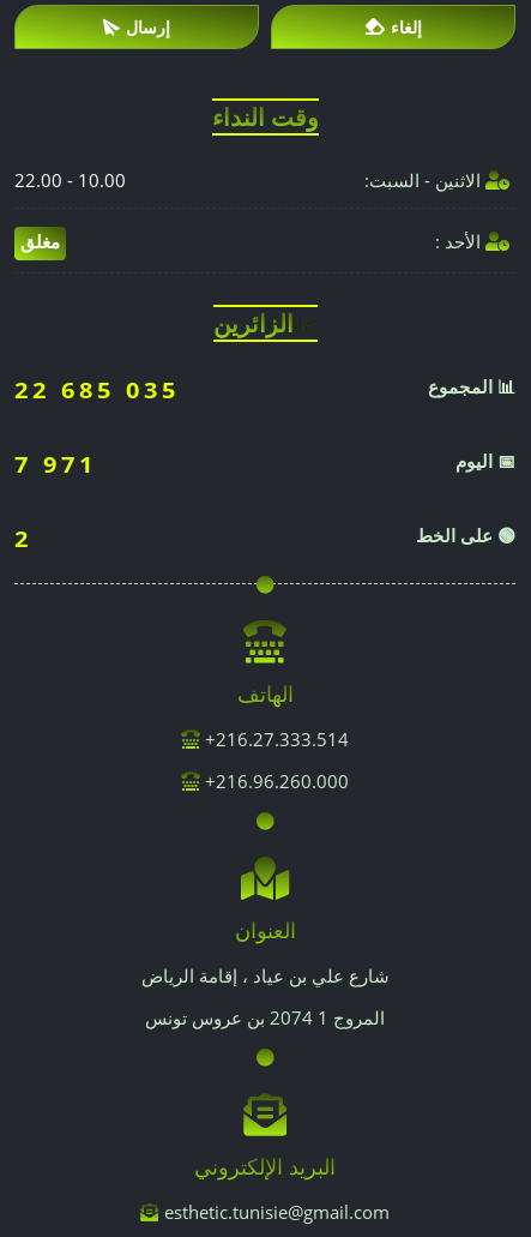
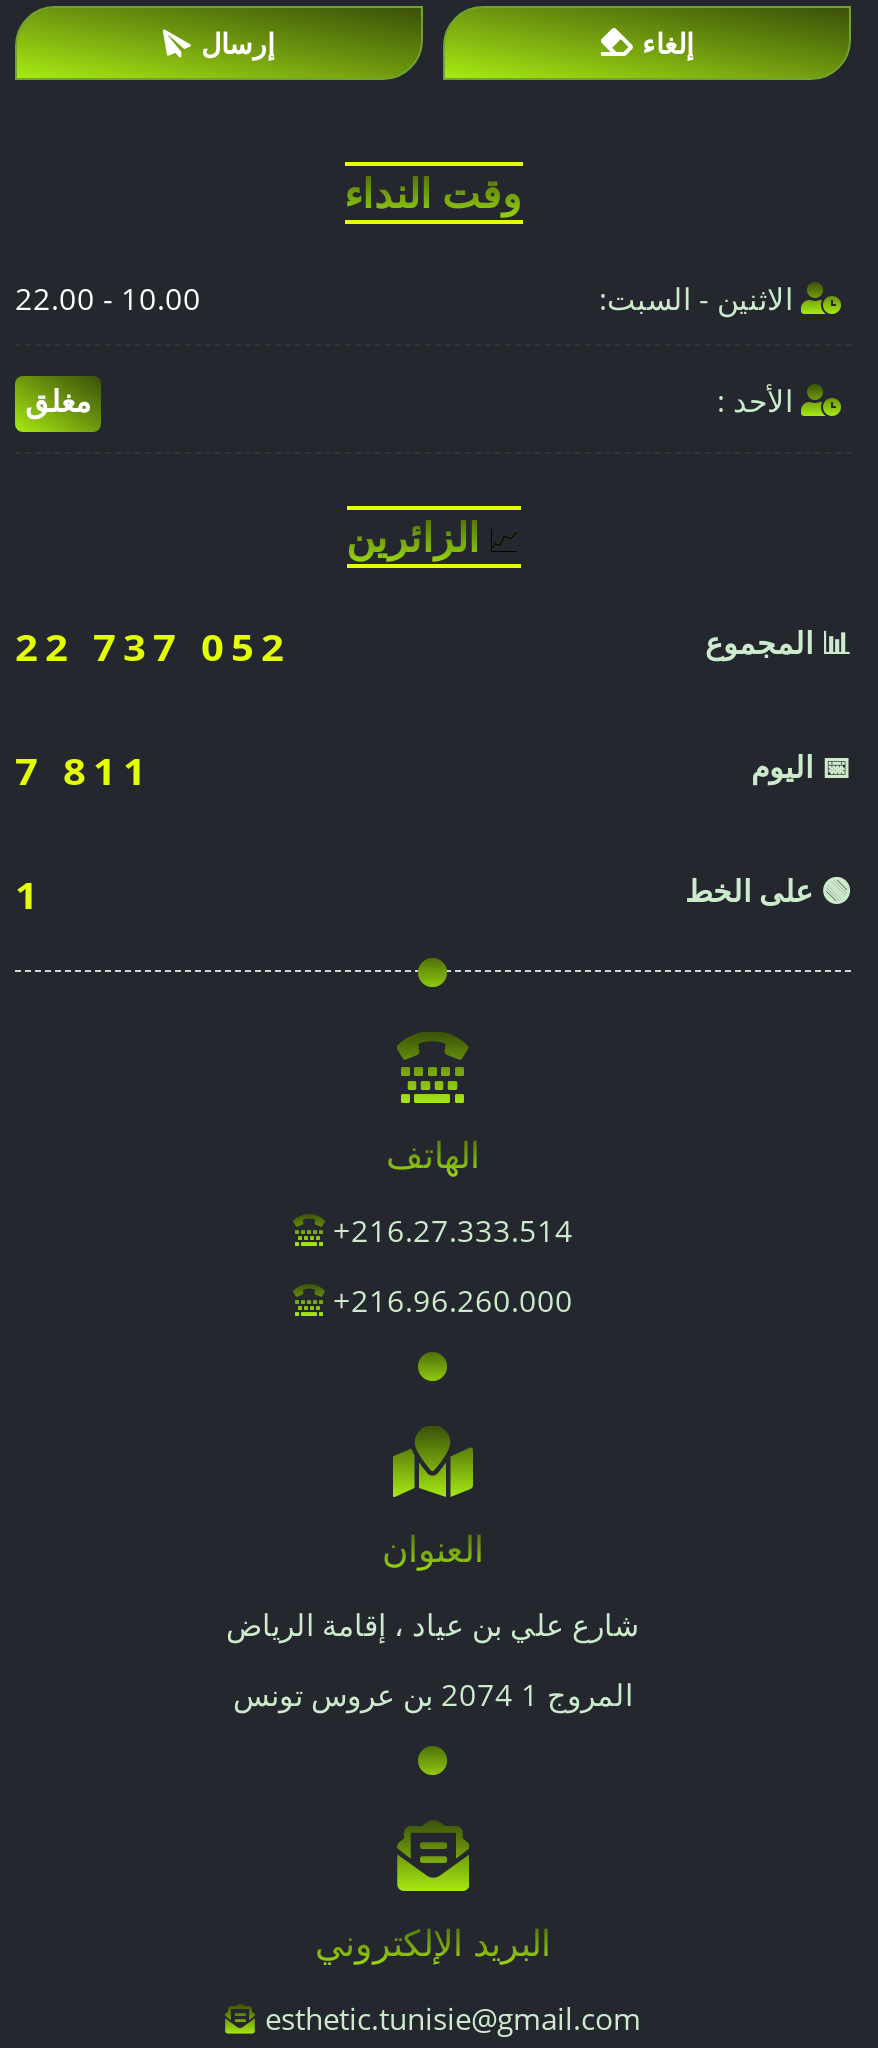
- 22 685 035
+ 22 737 052

- 7 971
+ 7 811

- 2
+ 1
